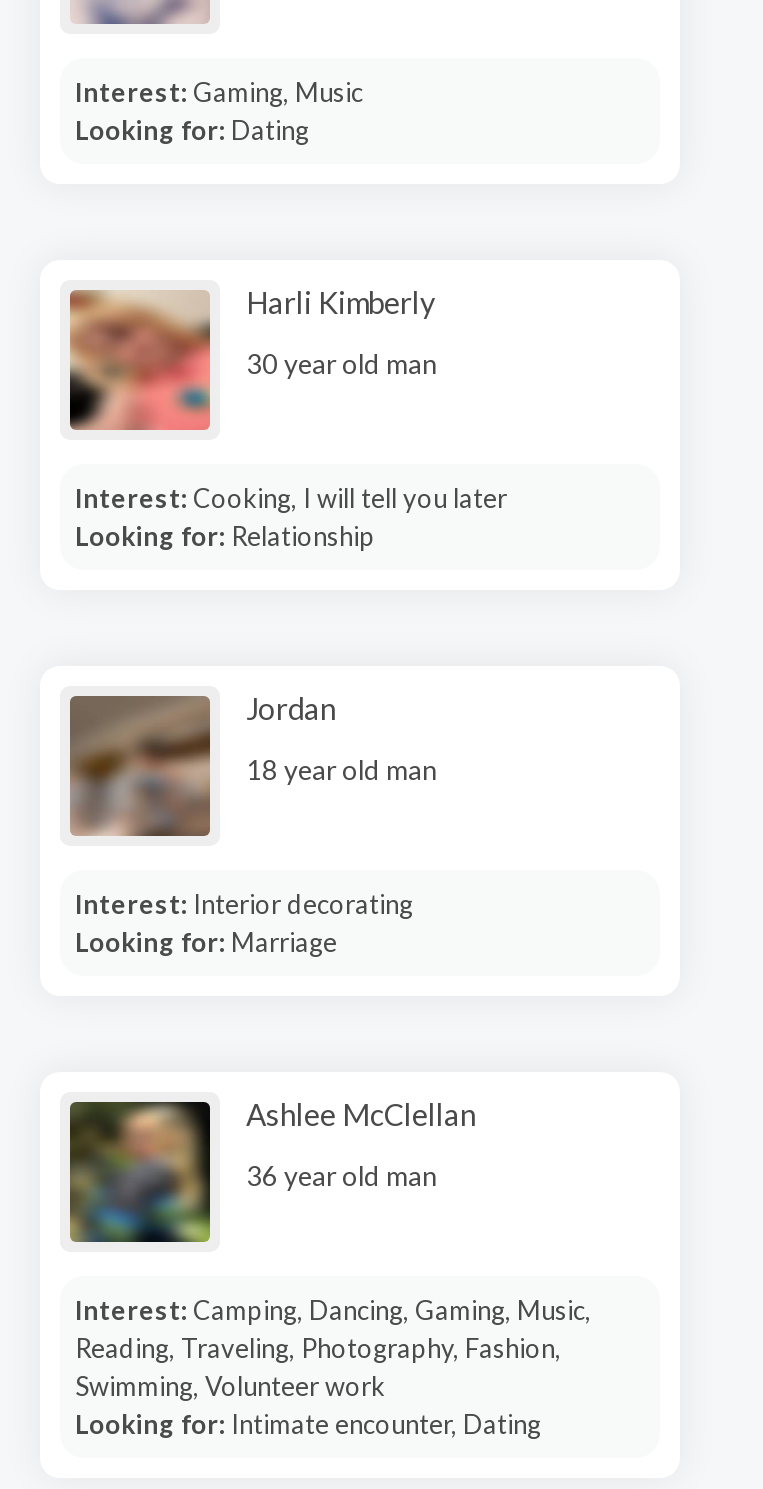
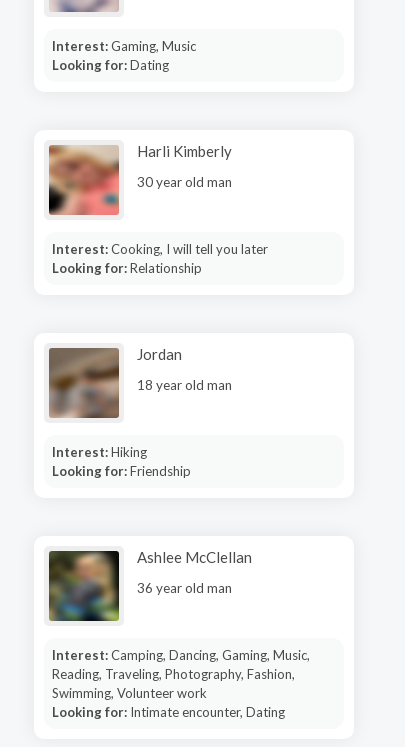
- Interest: Interior decorating
- Looking for: Marriage
+ Interest: Hiking
+ Looking for: Friendship
